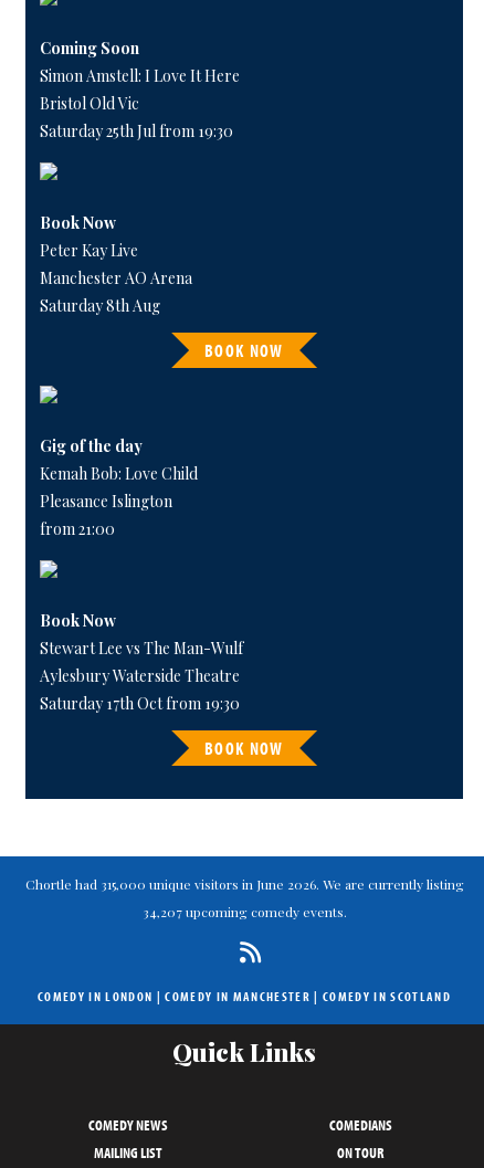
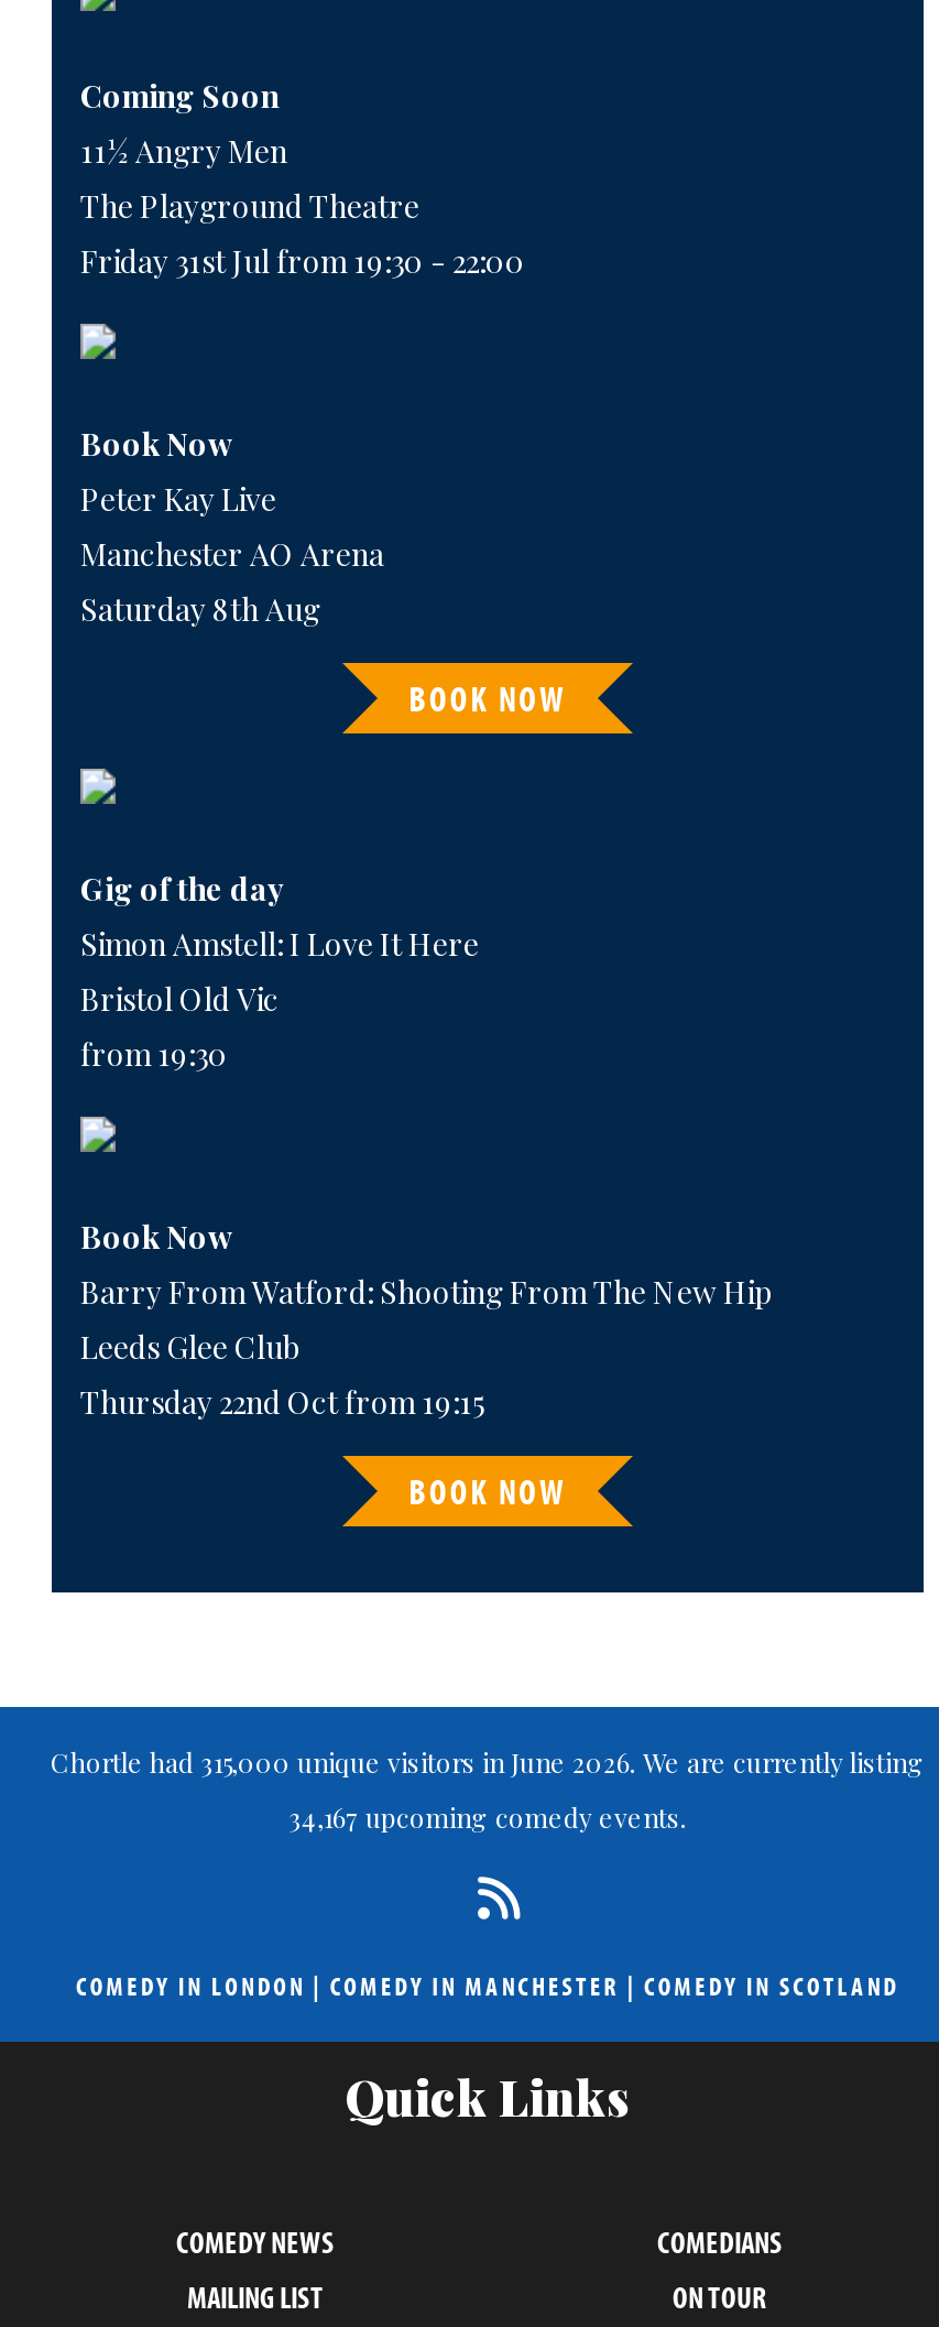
moved down: Simon Amstell: I Love It Here | Bristol Old Vic

- Saturday 25th Jul from 19:30
+ 11½ Angry Men
+ The Playground Theatre
+ Friday 31st Jul from 19:30 - 22:00

- Kemah Bob: Love Child
- Pleasance Islington
- from 21:00
+ from 19:30

- Stewart Lee vs The Man-Wulf
- Aylesbury Waterside Theatre
- Saturday 17th Oct from 19:30
+ Barry From Watford: Shooting From The New Hip
+ Leeds Glee Club
+ Thursday 22nd Oct from 19:15

- 34,207 upcoming comedy events.
+ 34,167 upcoming comedy events.
